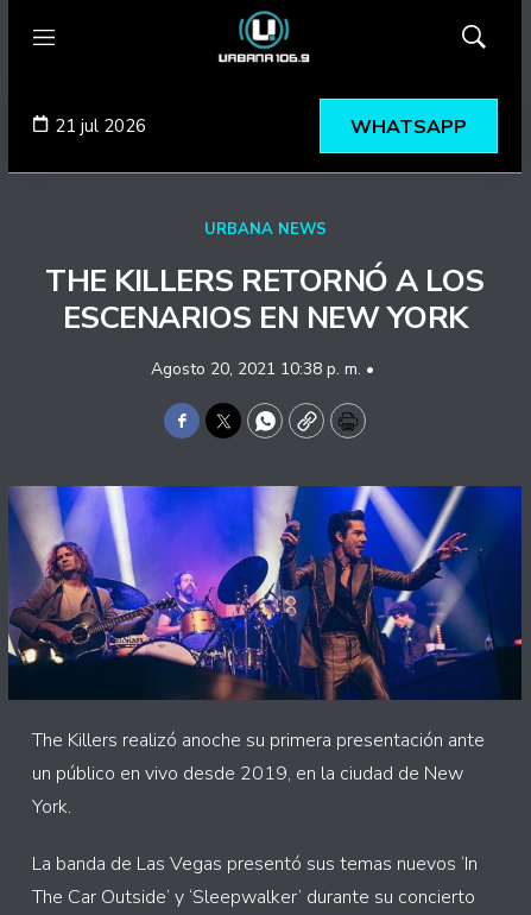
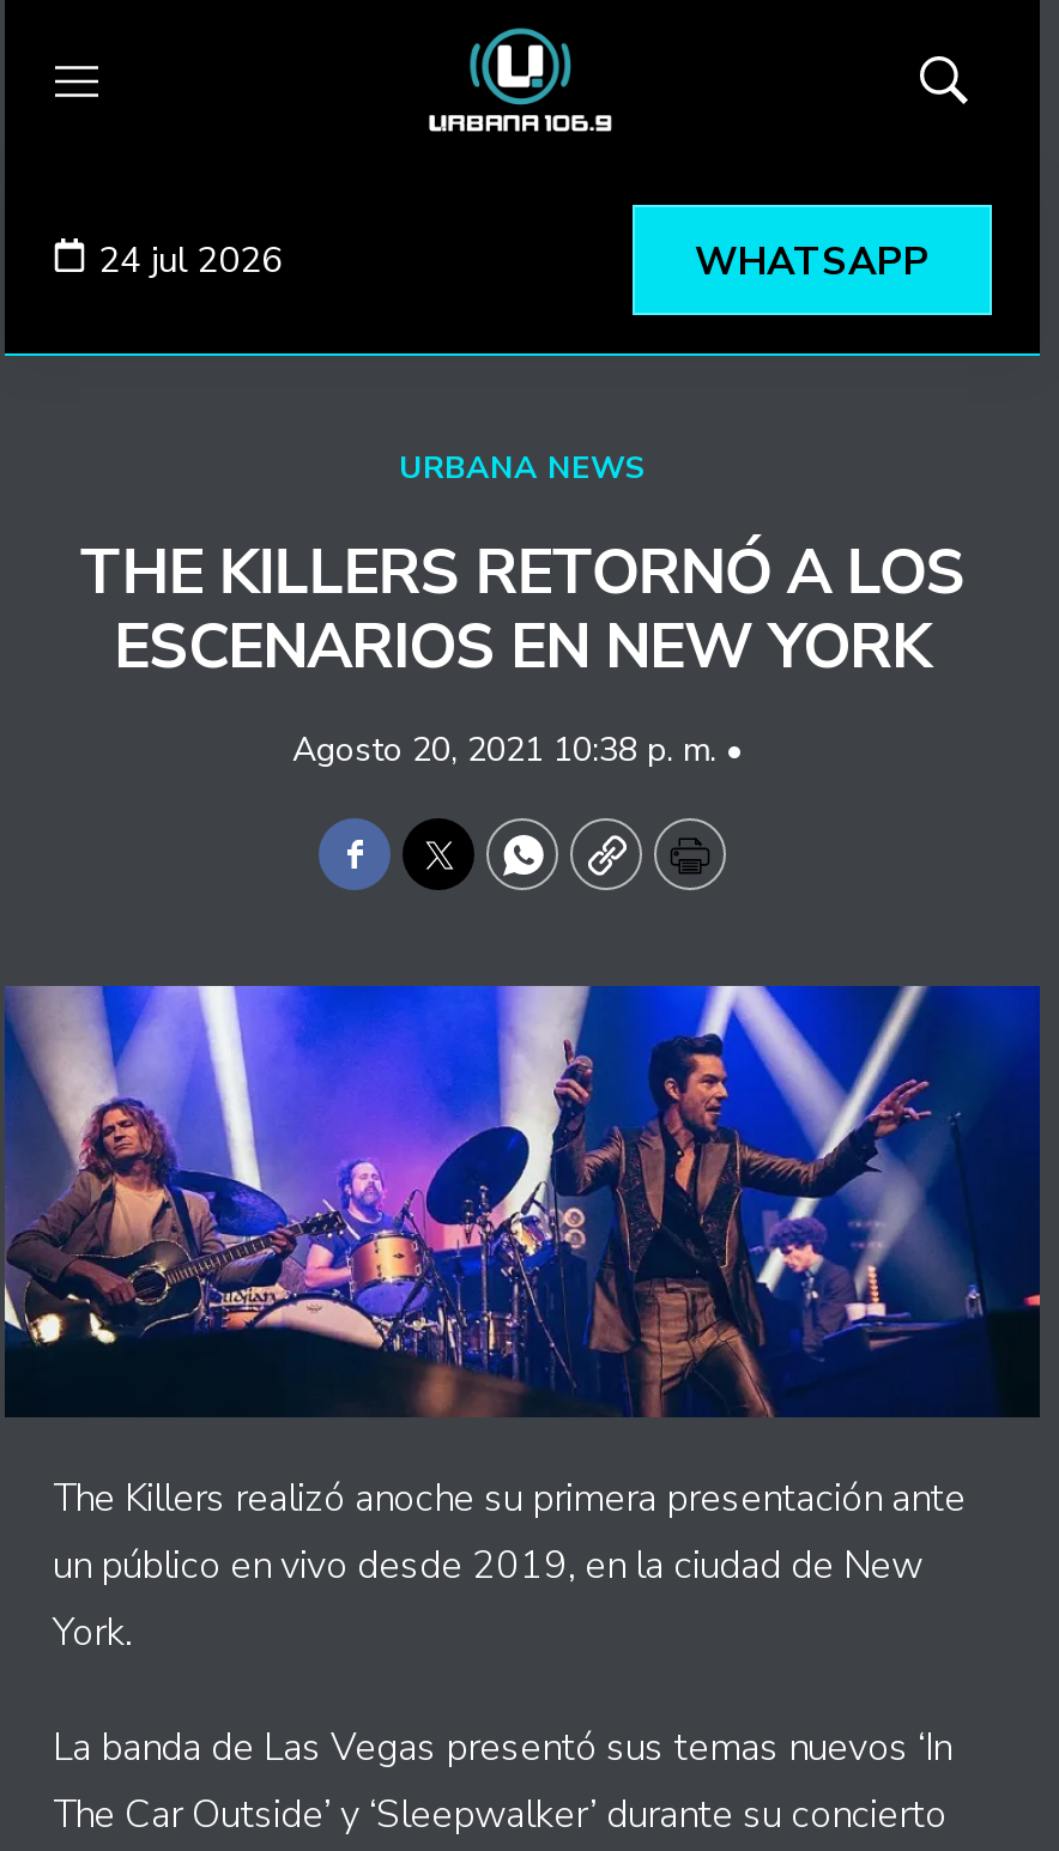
- 21 jul 2026
+ 24 jul 2026
